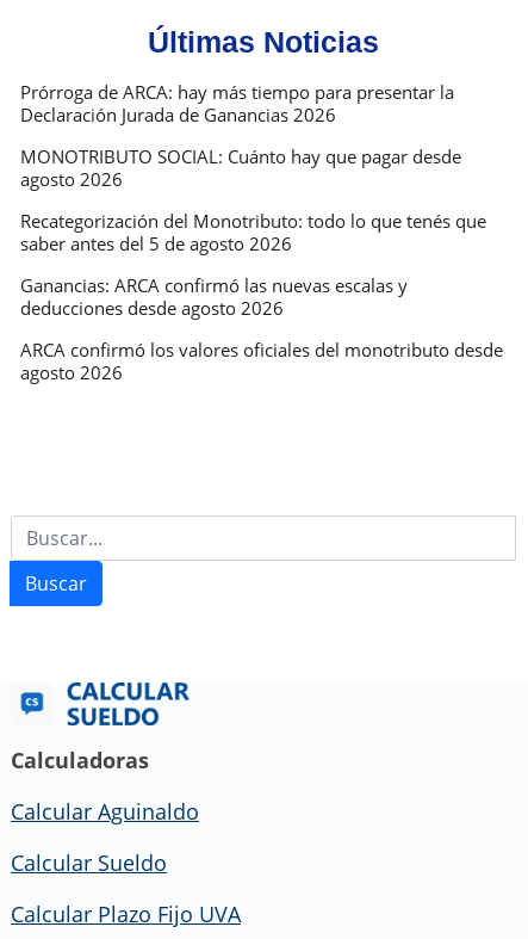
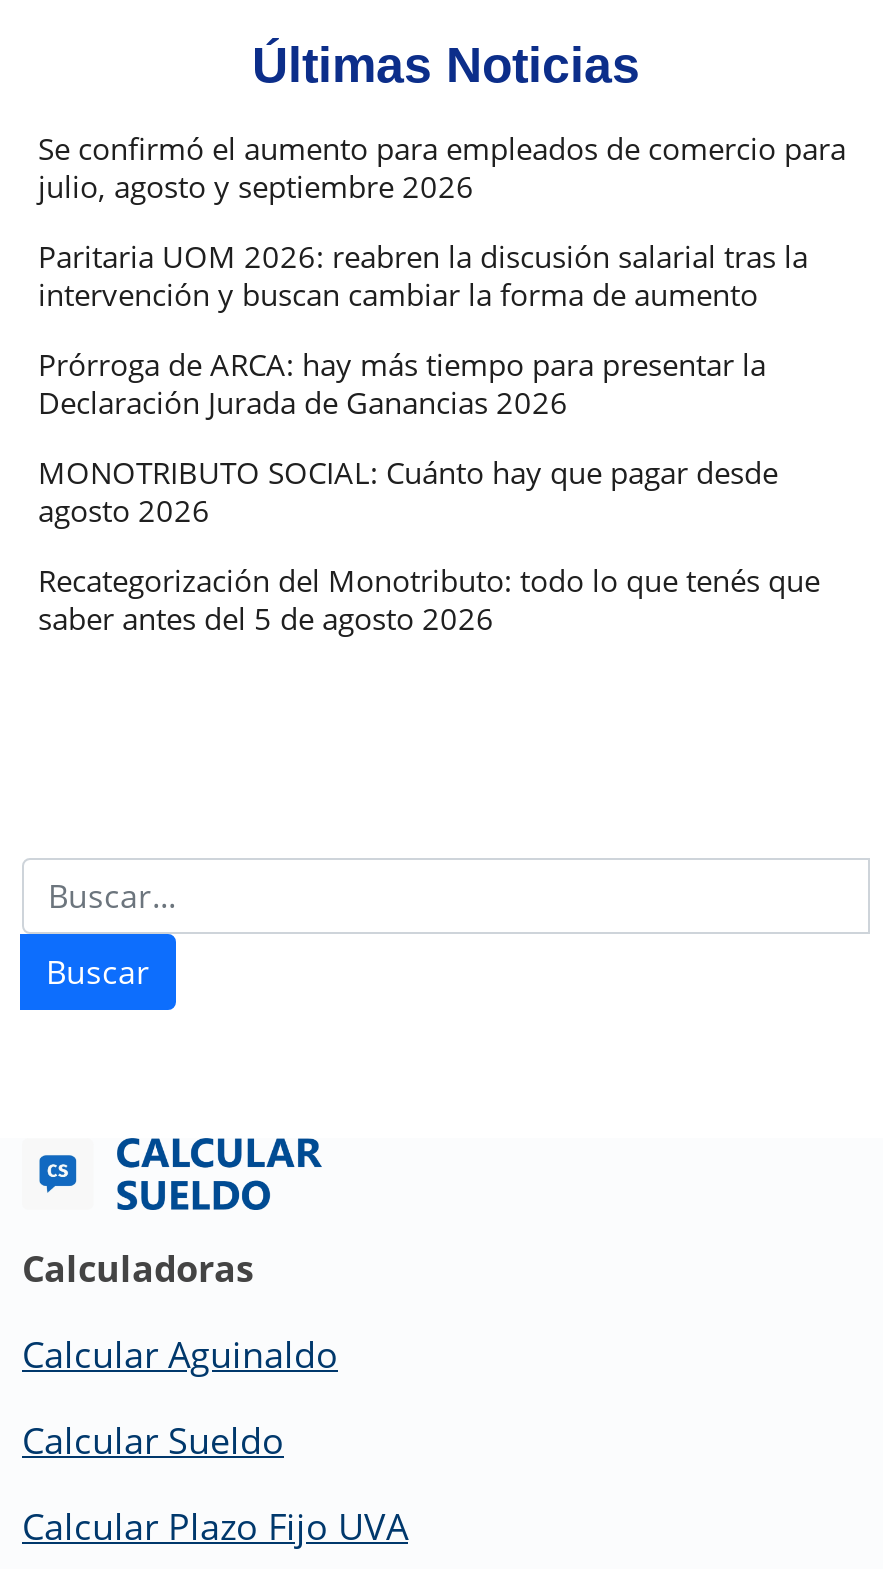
+ Se confirmó el aumento para empleados de comercio para
+ julio, agosto y septiembre 2026
+ Paritaria UOM 2026: reabren la discusión salarial tras la
+ intervención y buscan cambiar la forma de aumento

moved down: Prórroga de ARCA: hay más tiempo para presentar la | Declaración Jurada de Ganancias 2026 | MONOTRIBUTO SOCIAL: Cuánto hay que pagar desde | agosto 2026 | Recategorización del Monotributo: todo lo que tenés que | saber antes del 5 de agosto 2026

- Ganancias: ARCA confirmó las nuevas escalas y
- deducciones desde agosto 2026
- ARCA confirmó los valores oficiales del monotributo desde
- agosto 2026
